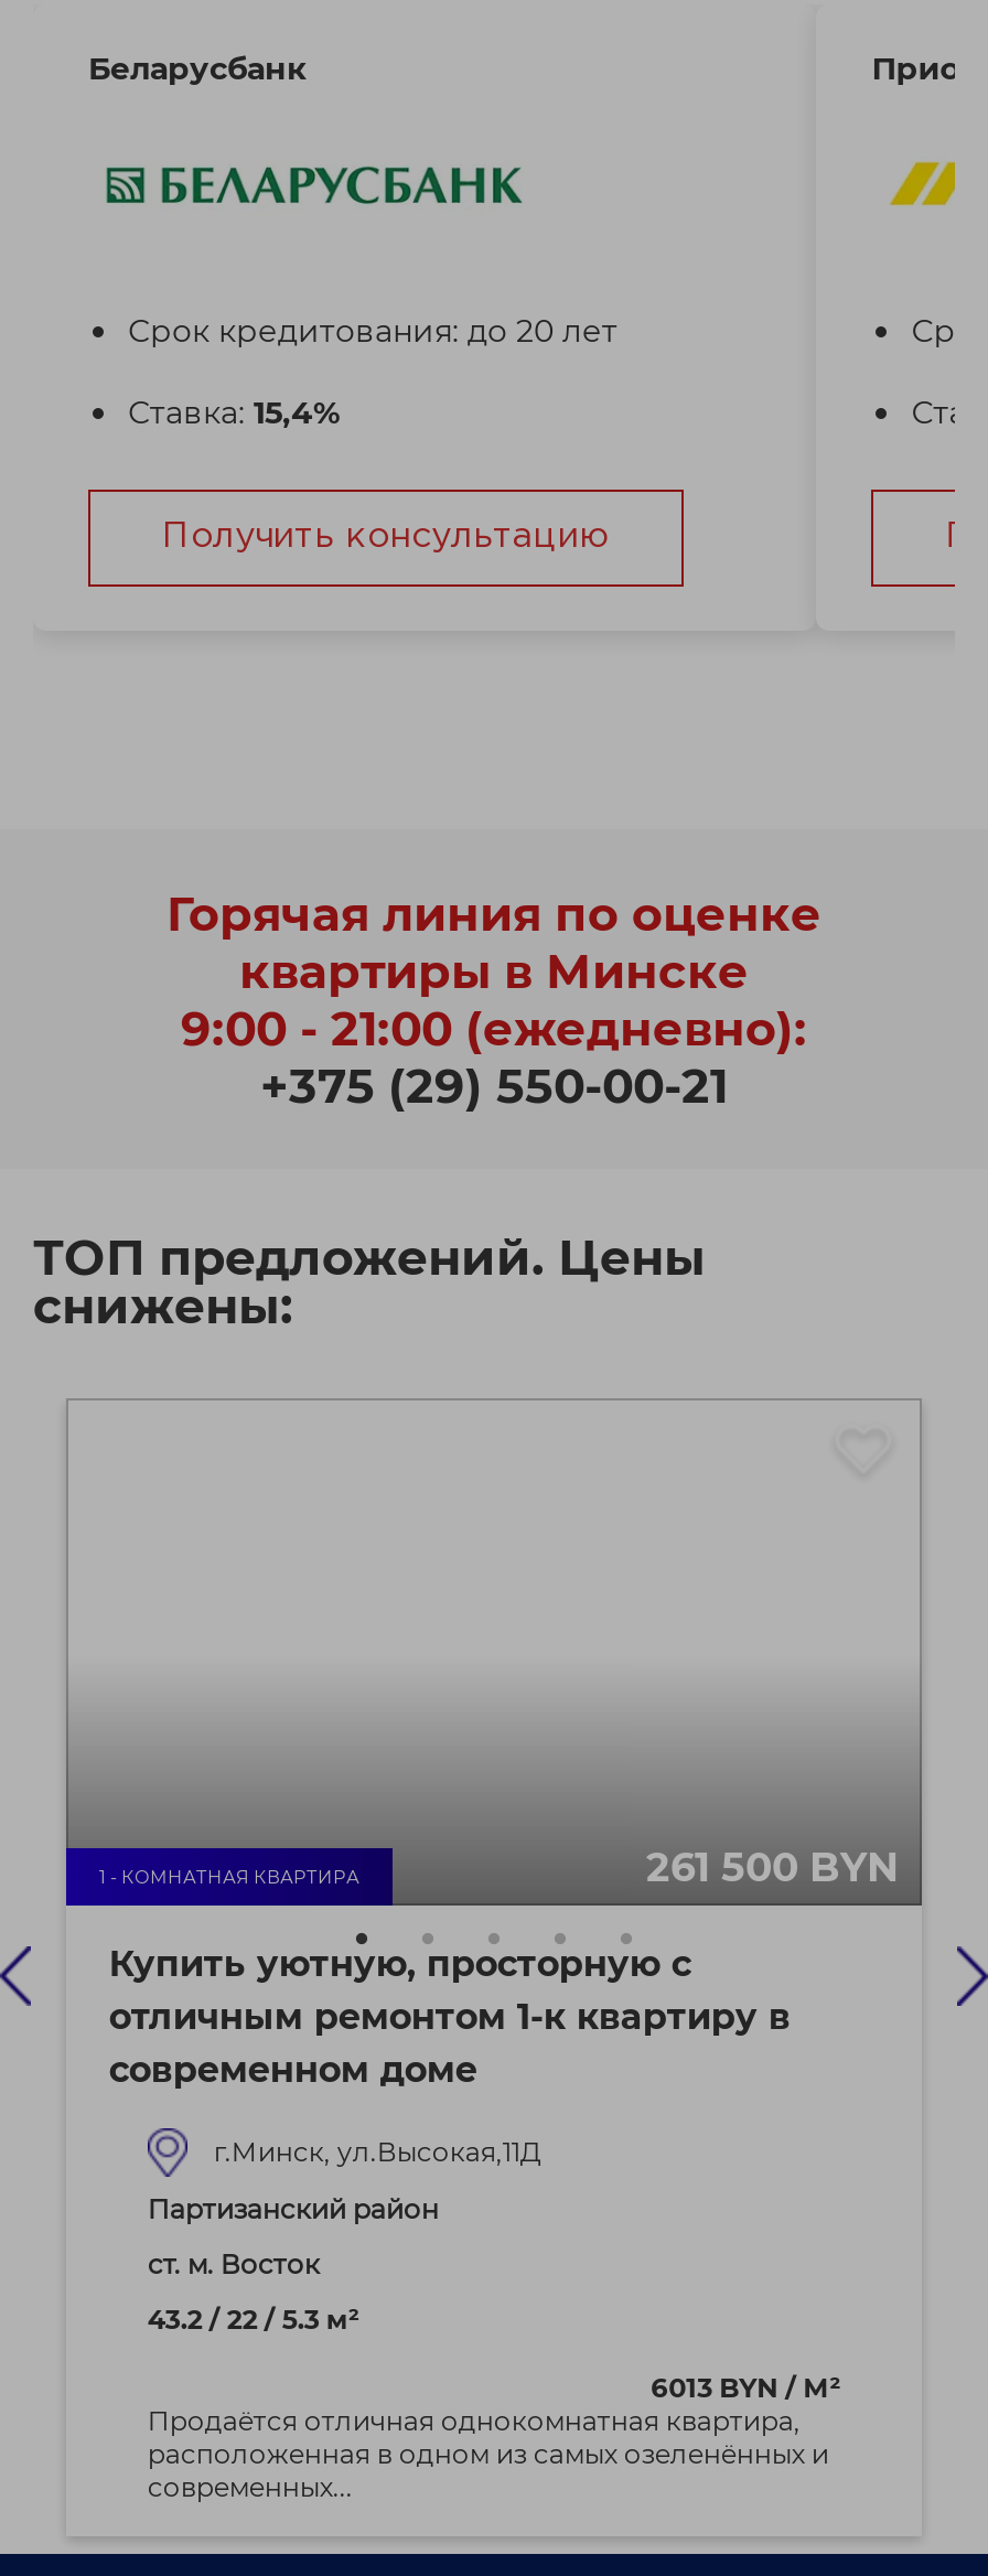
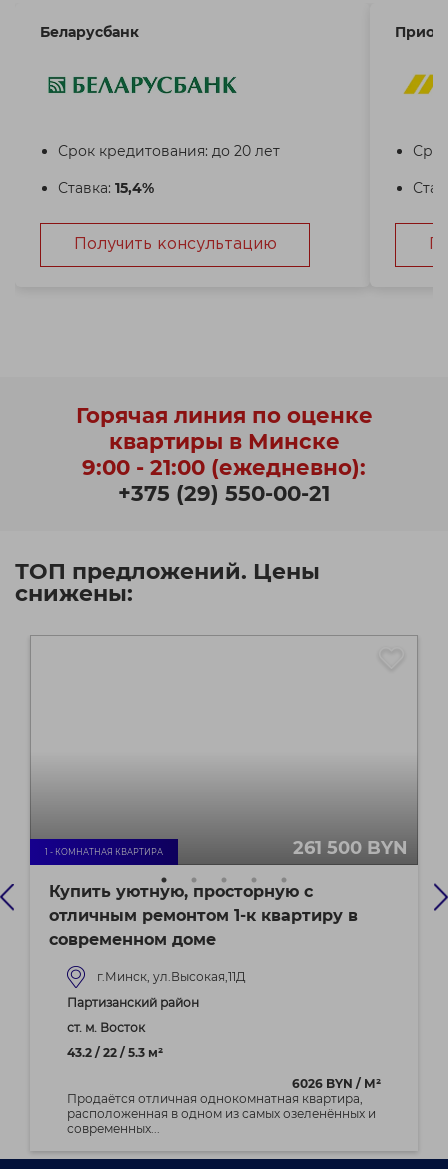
- 6013 BYN / М²
+ 6026 BYN / М²
